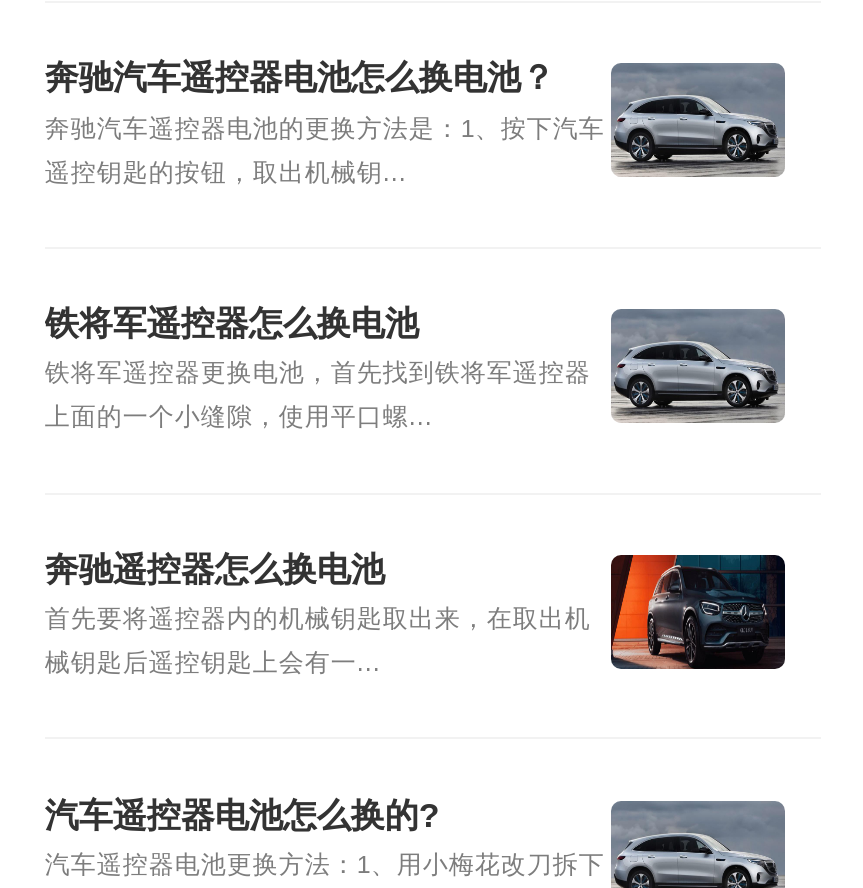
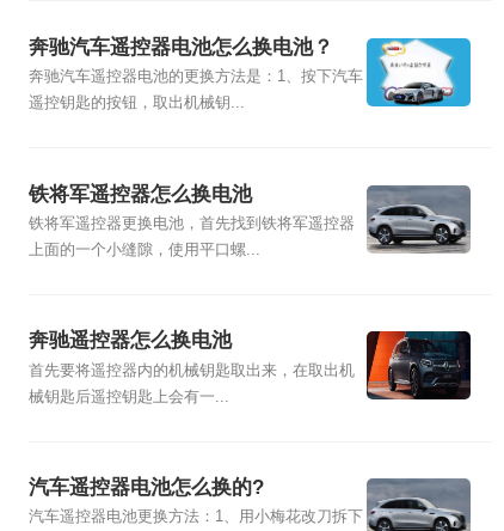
- [image]
+ [image]
